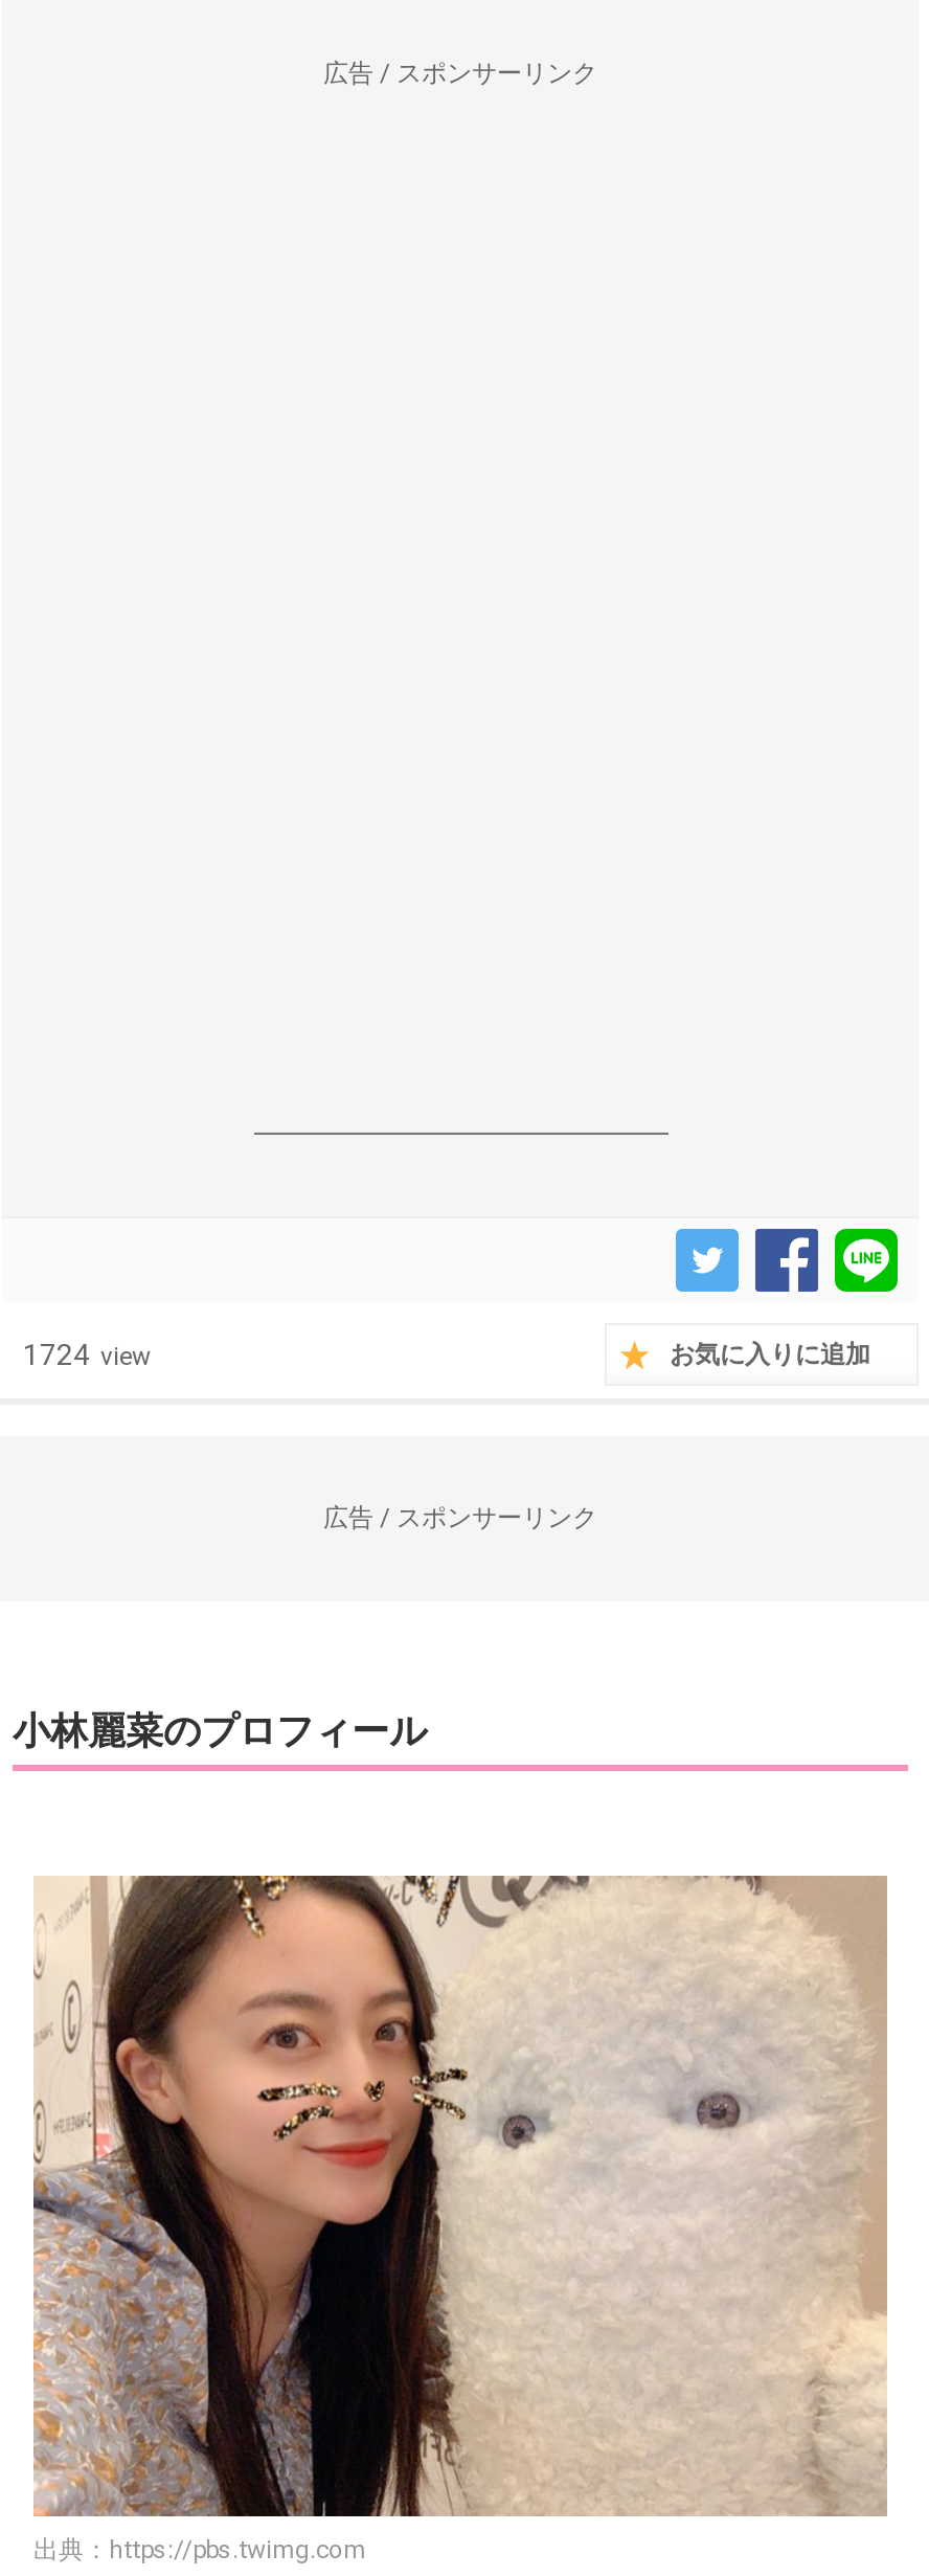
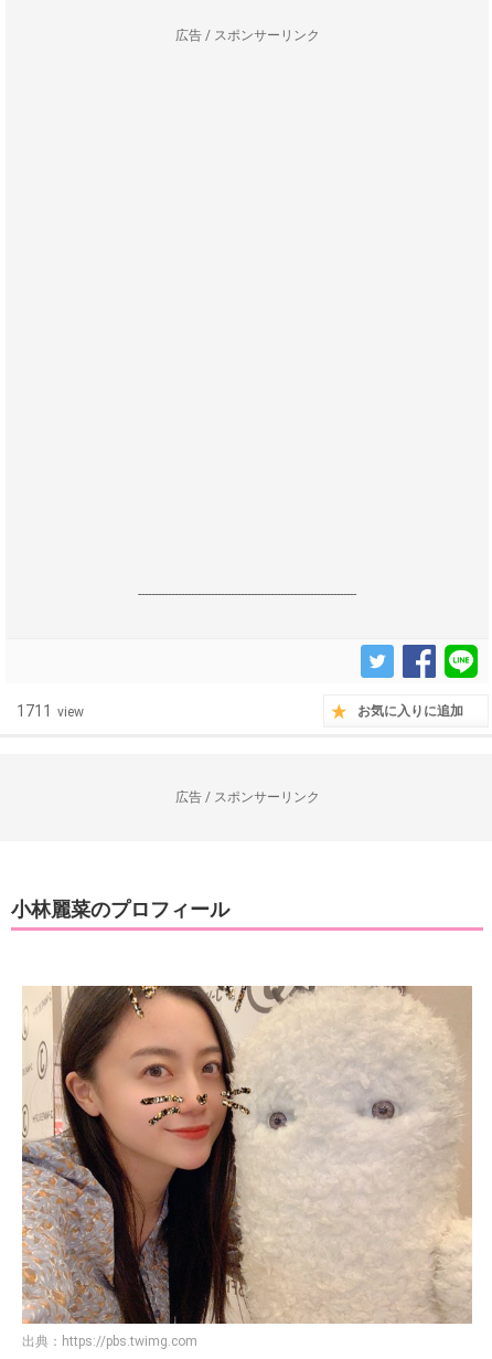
- 1724 view
+ 1711 view
